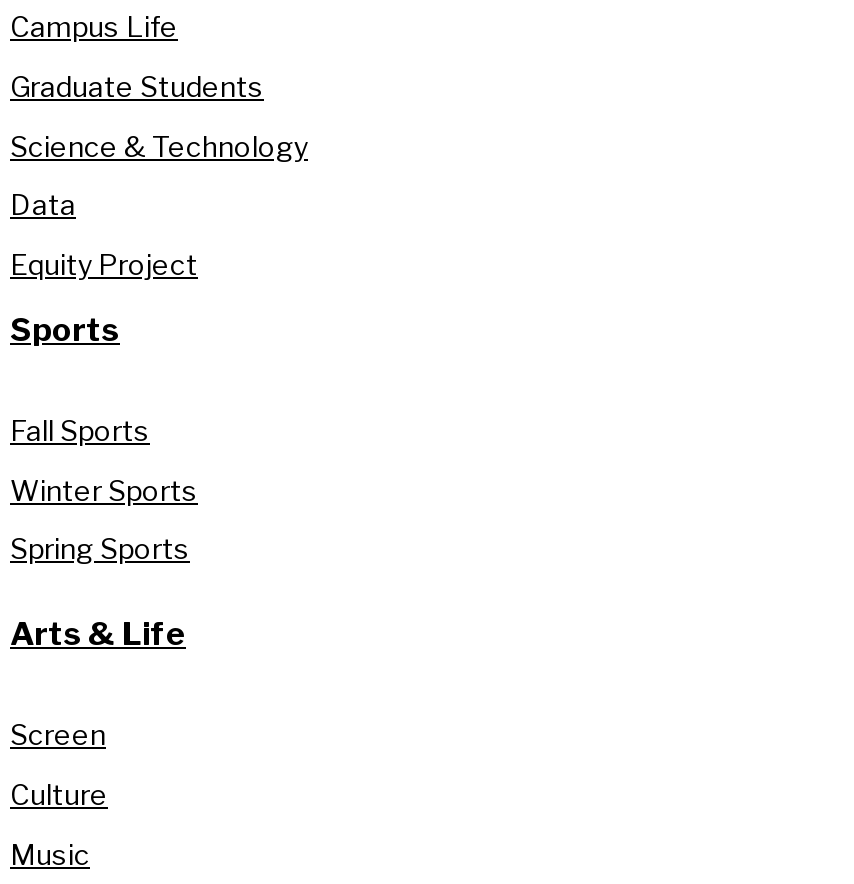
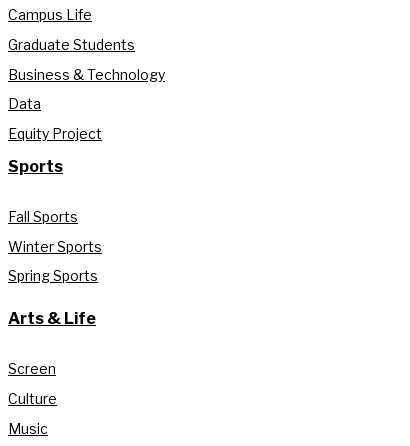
- Science & Technology
+ Business & Technology
